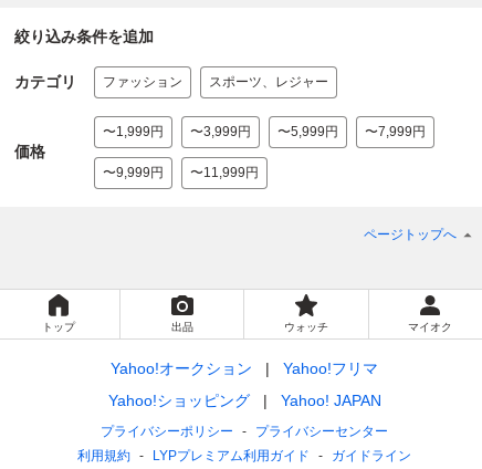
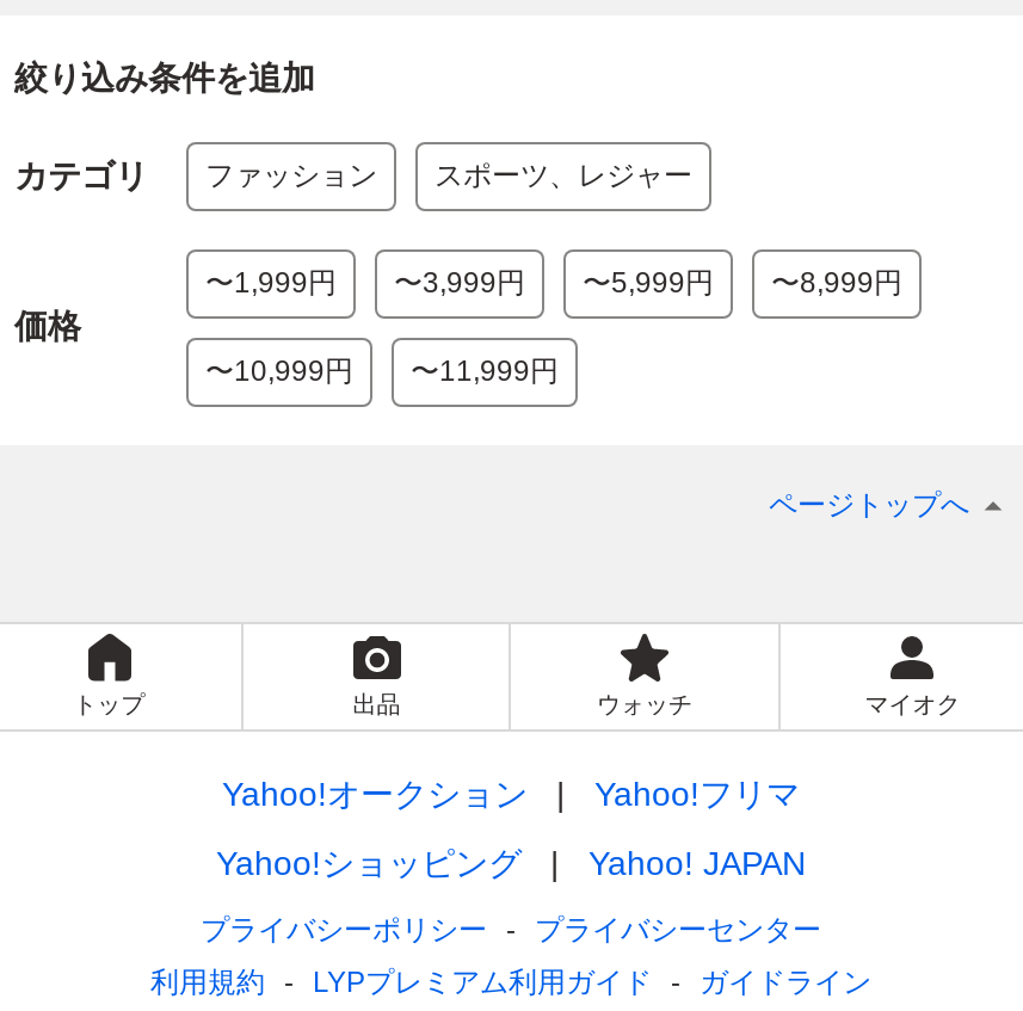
- 〜1,999円 〜3,999円 〜5,999円 〜7,999円
+ 〜1,999円 〜3,999円 〜5,999円 〜8,999円

- 〜9,999円 〜11,999円
+ 〜10,999円 〜11,999円
